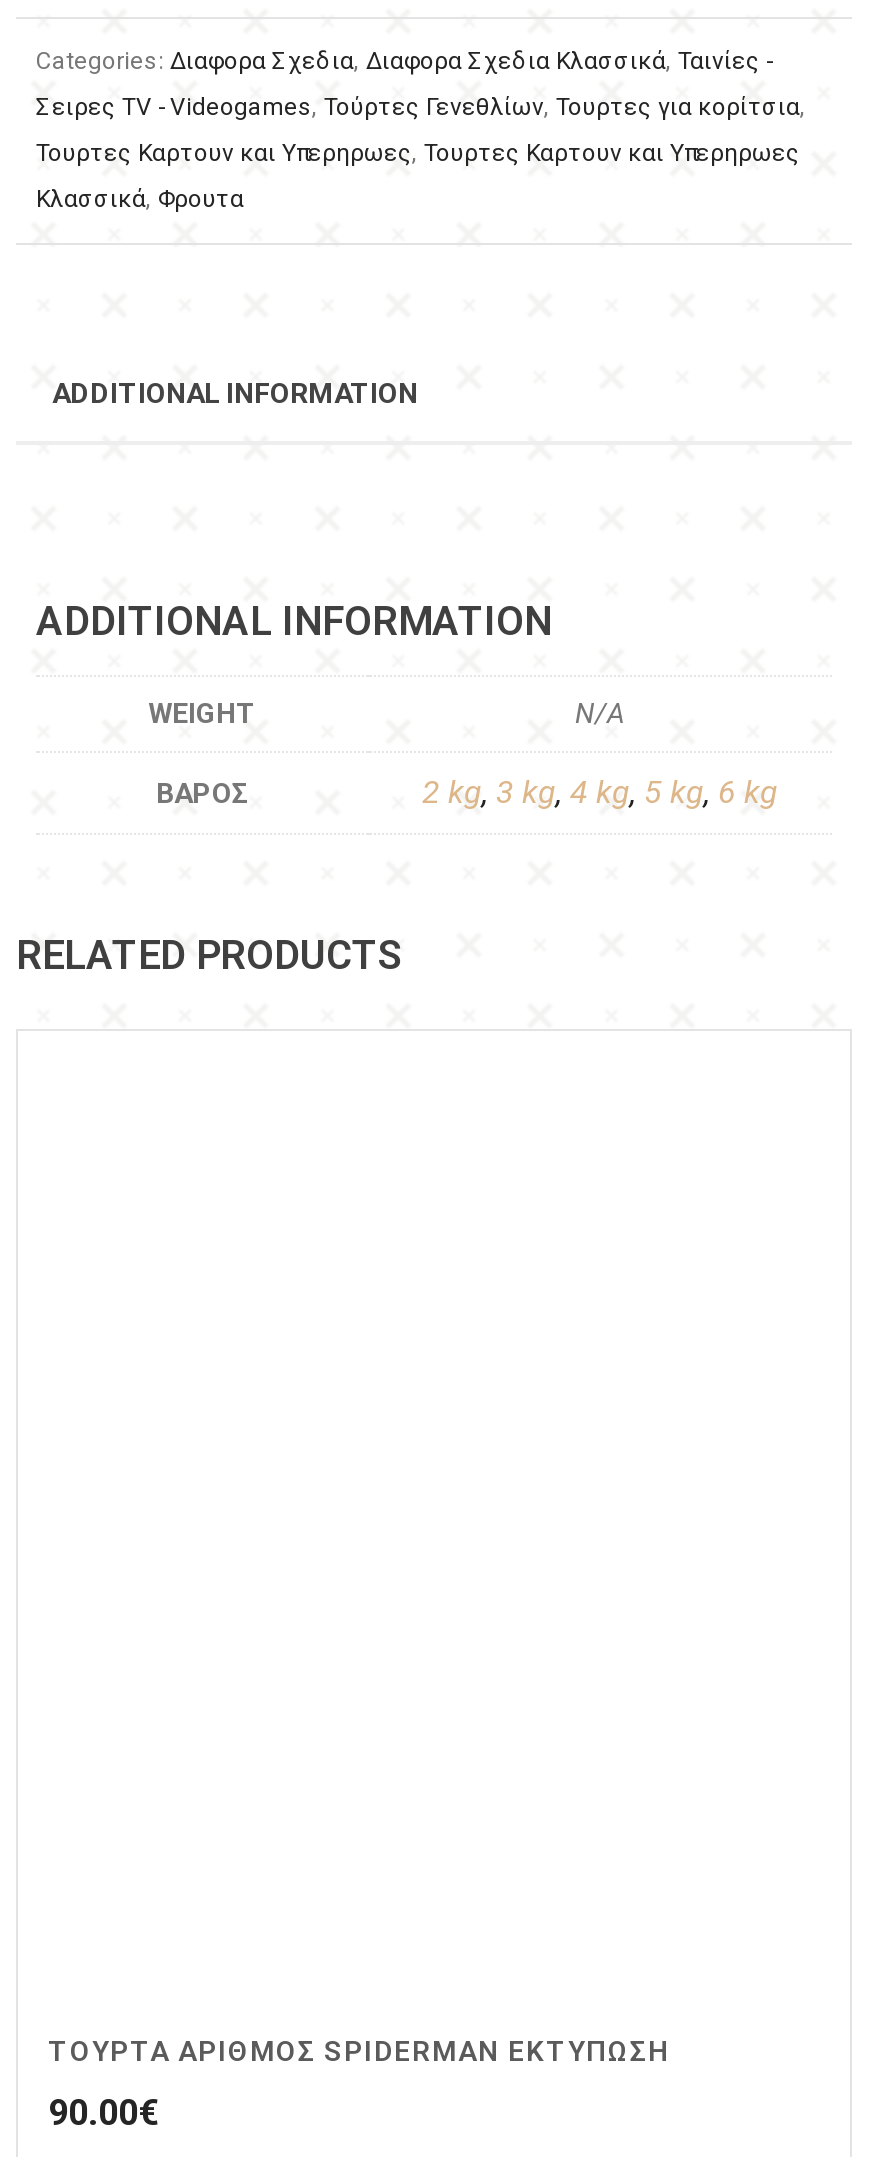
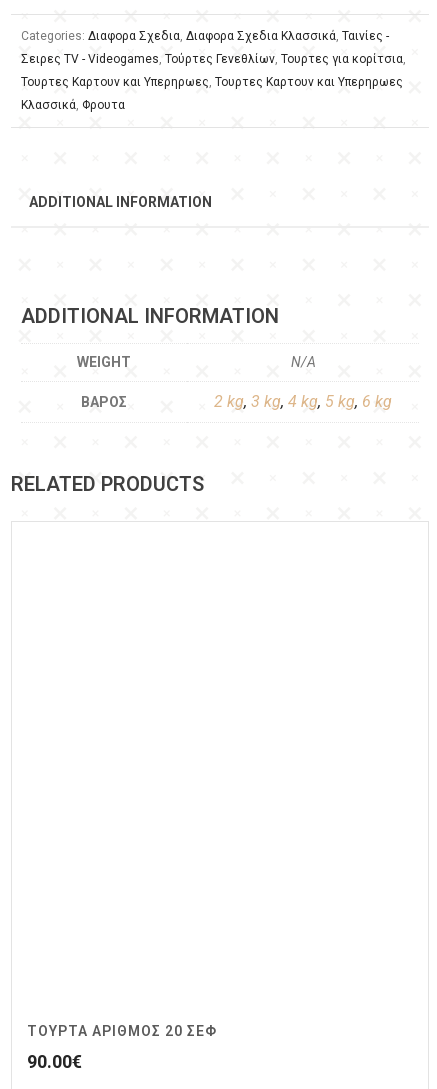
- ΤΟΥΡΤΑ ΑΡΙΘΜΟΣ SPIDERMAN ΕΚΤΥΠΩΣΗ
+ ΤΟΥΡΤΑ ΑΡΙΘΜΟΣ 20 ΣΕΦ
